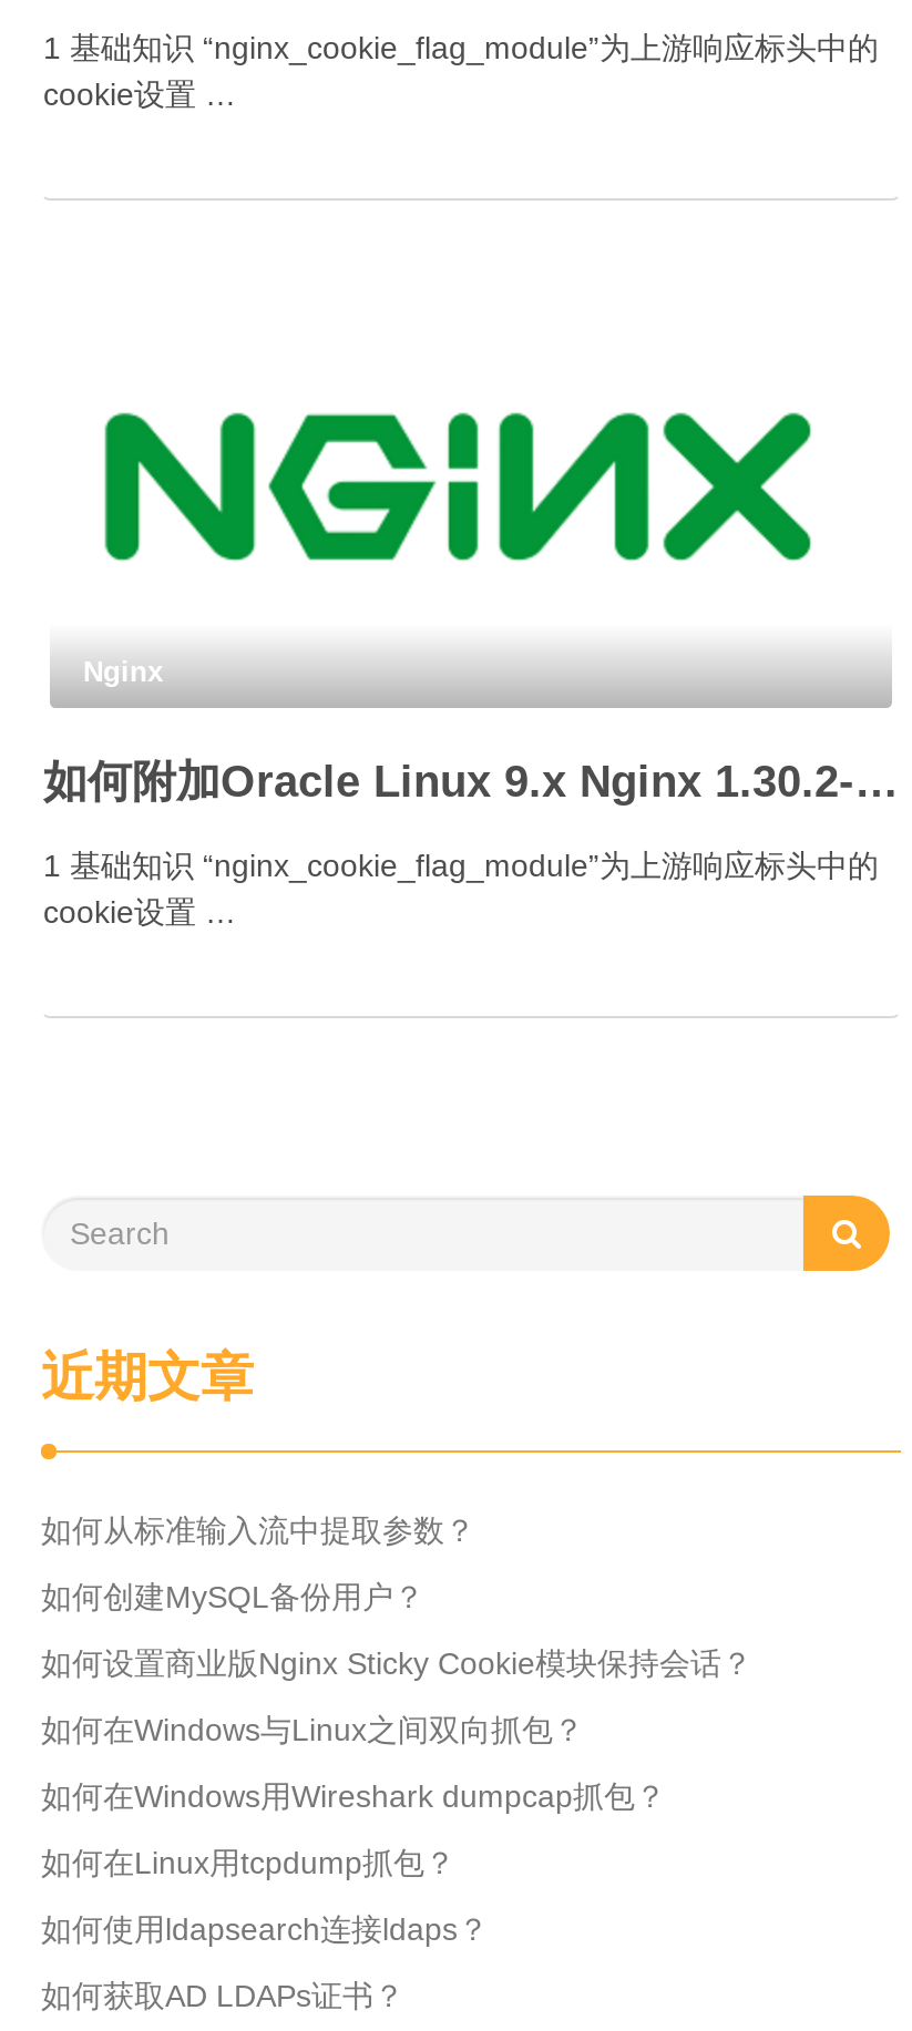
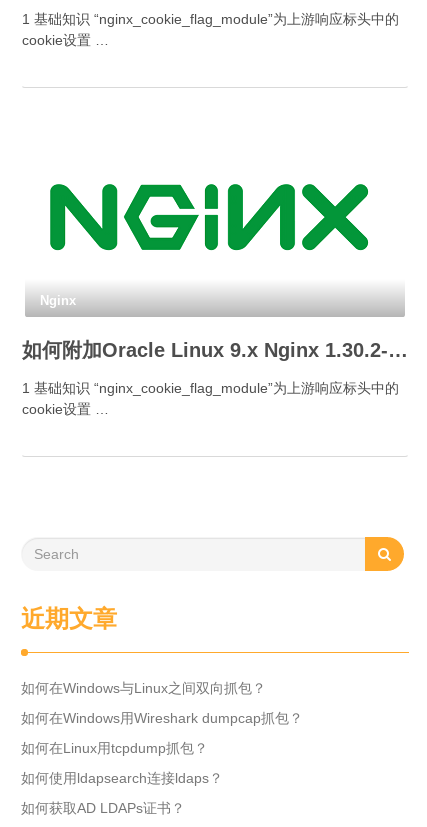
- 如何从标准输入流中提取参数？
- 如何创建MySQL备份用户？
- 如何设置商业版Nginx Sticky Cookie模块保持会话？
